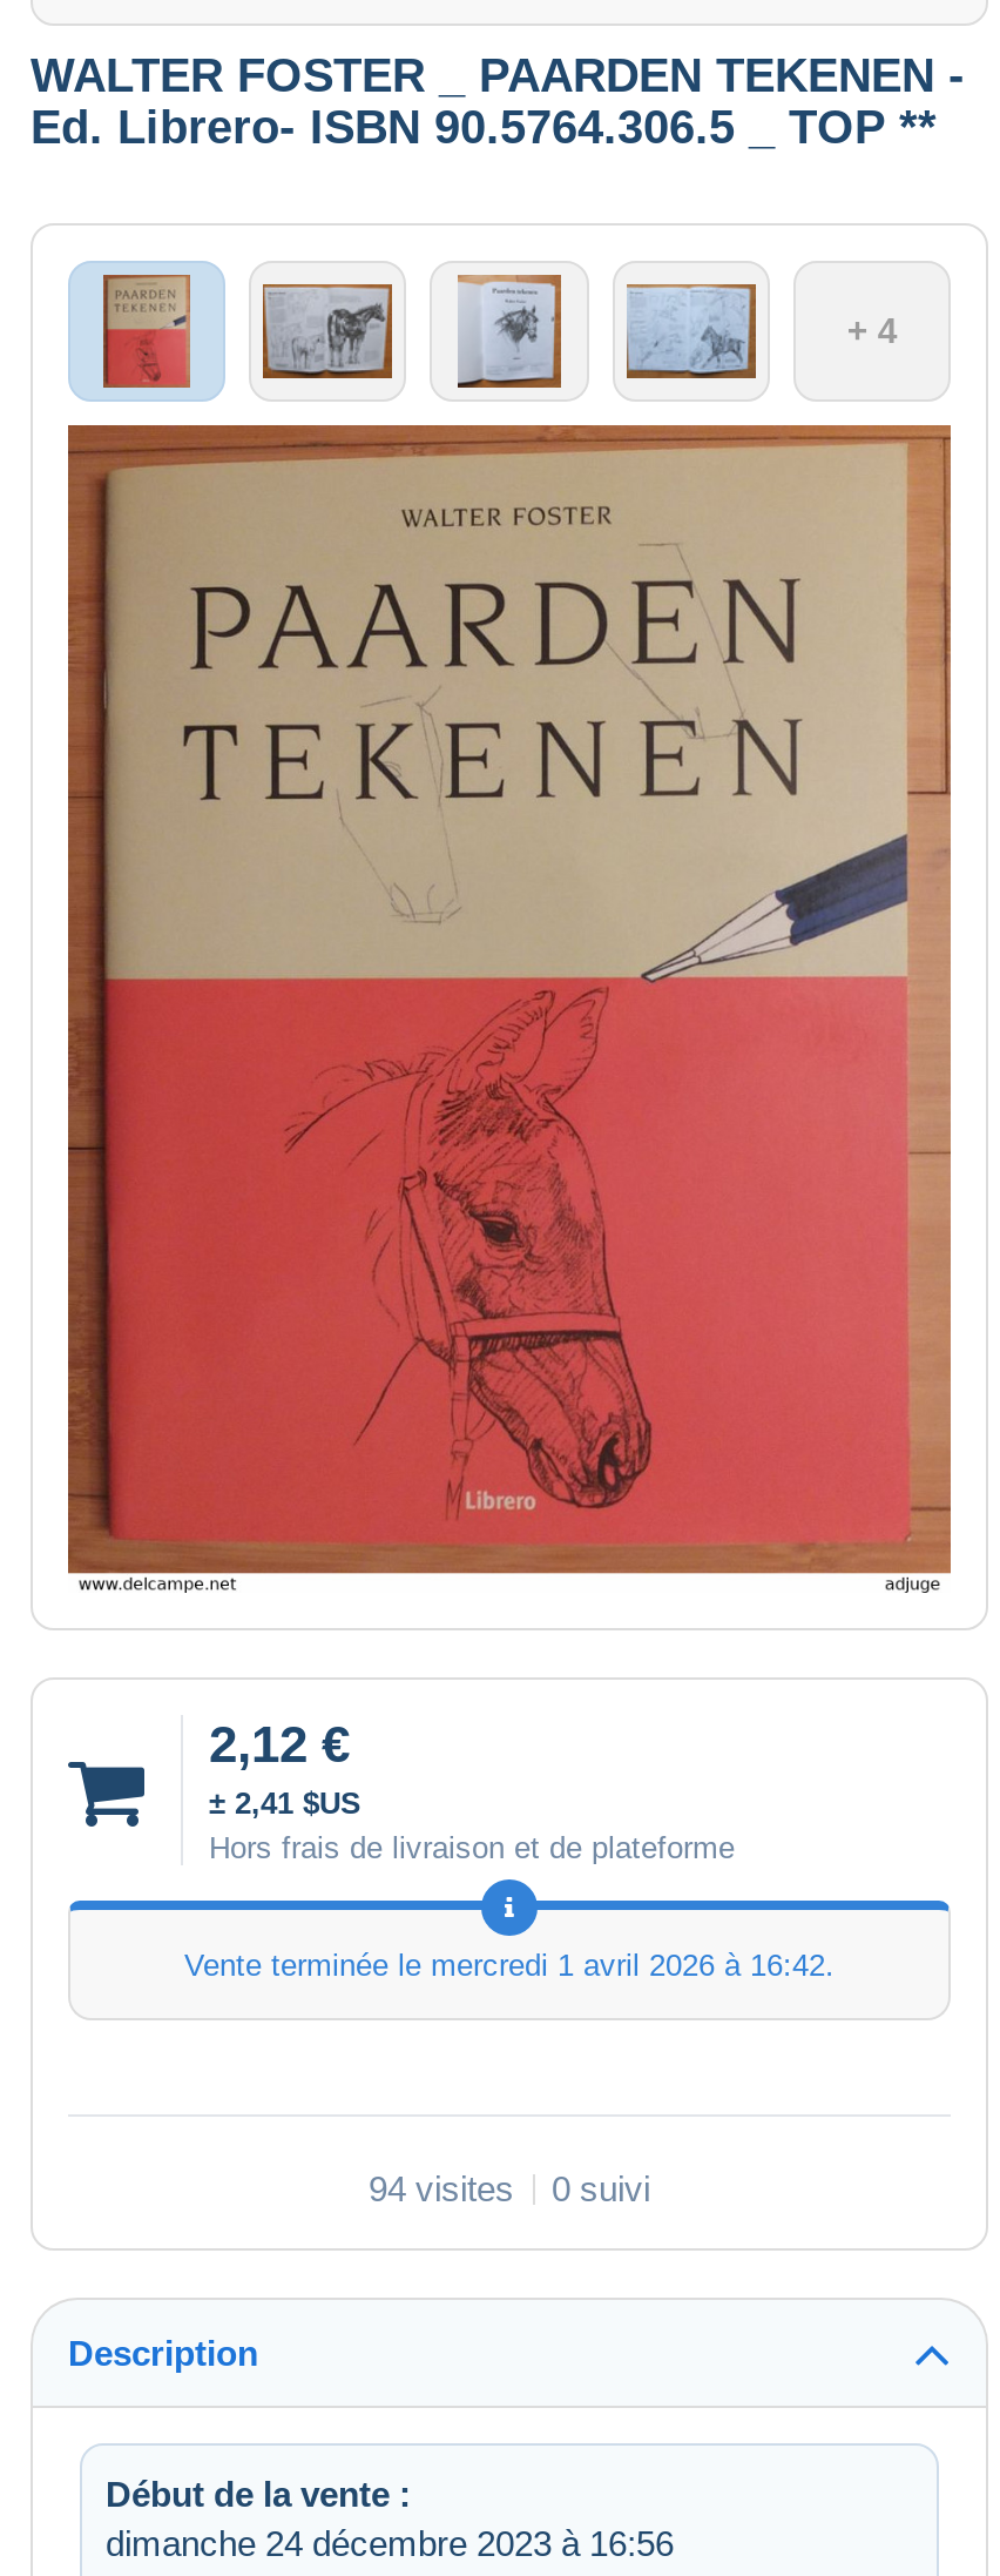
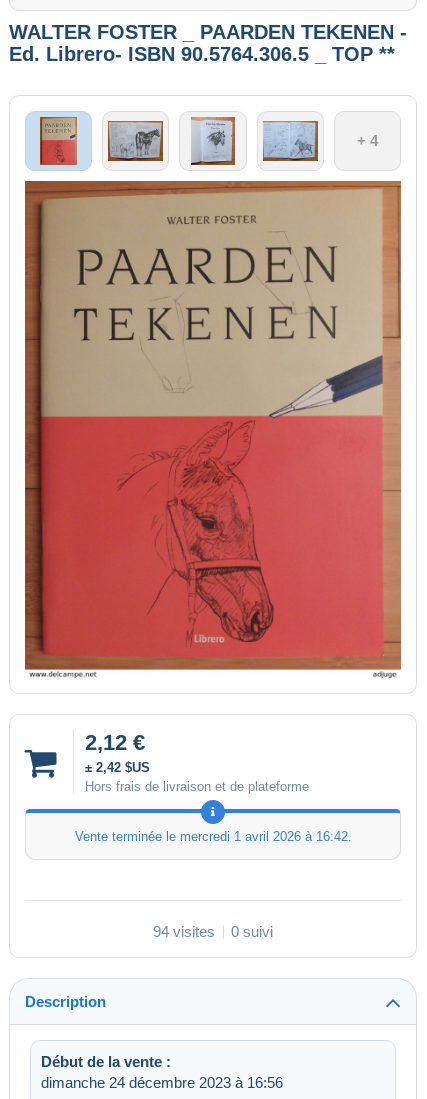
- ± 2,41 $US
+ ± 2,42 $US
